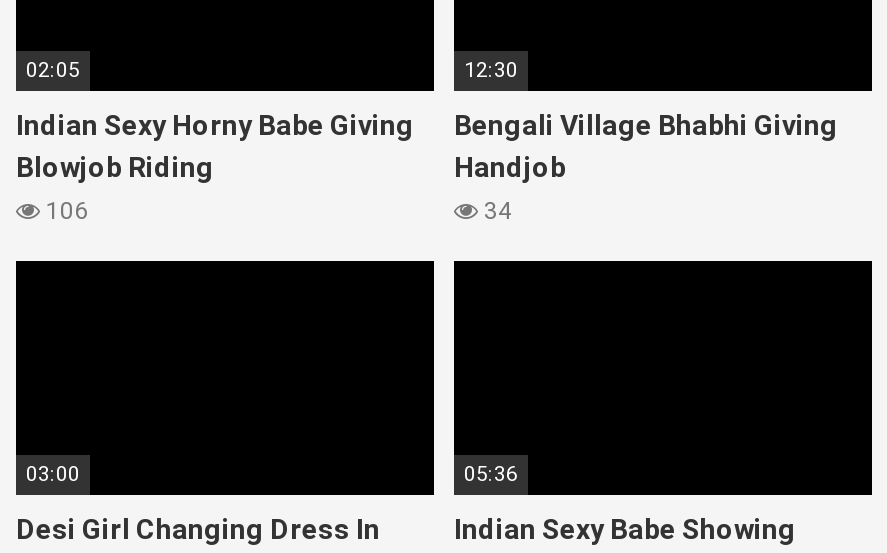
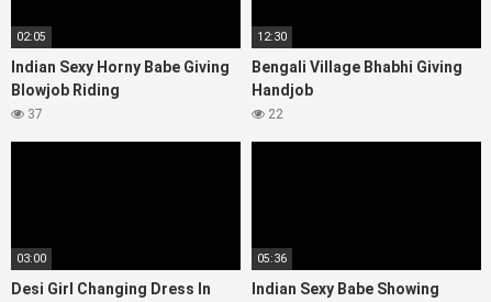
- 106
+ 37

- 34
+ 22
